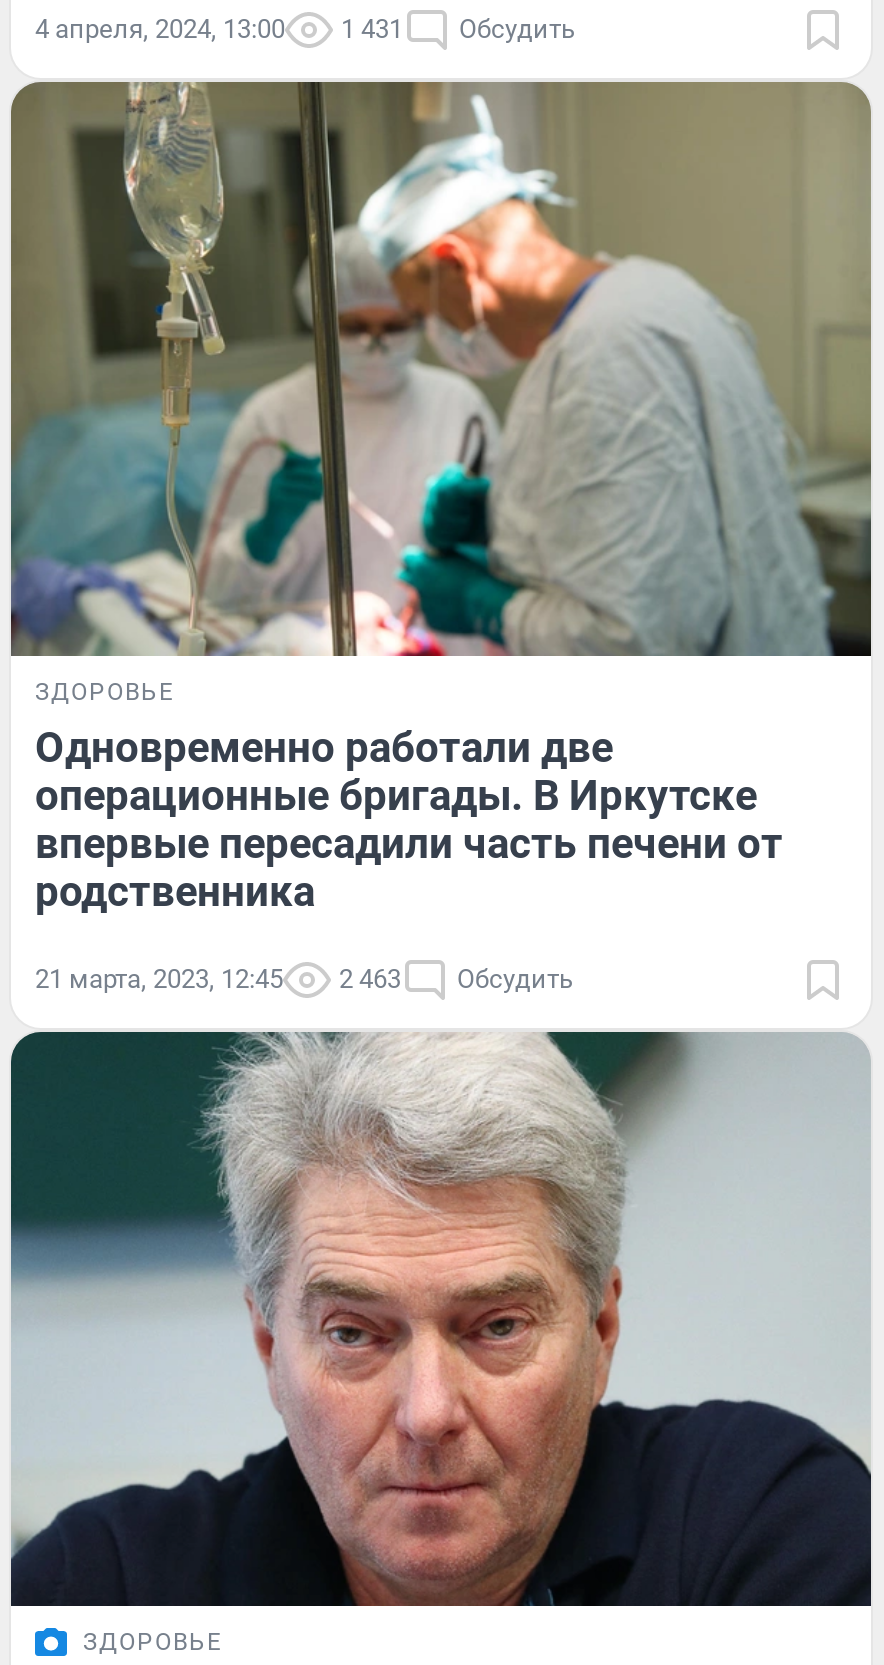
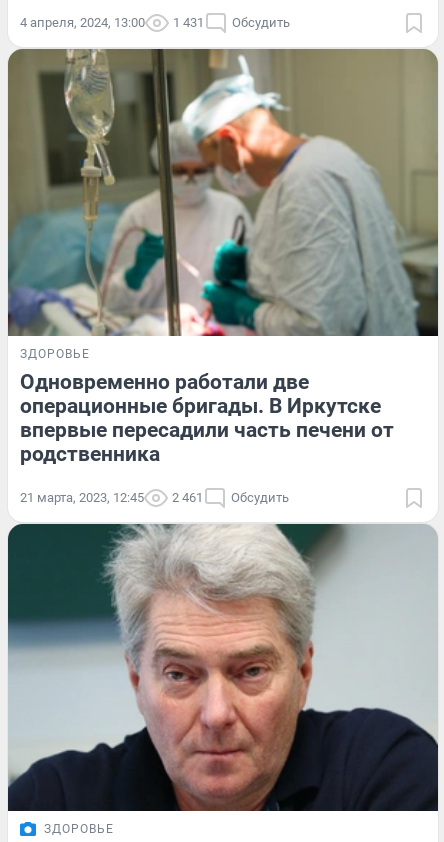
- 21 марта, 2023, 12:45 2 463 Обсудить
+ 21 марта, 2023, 12:45 2 461 Обсудить
